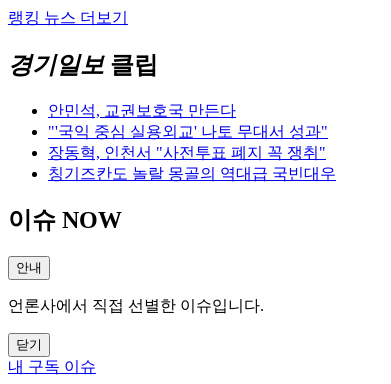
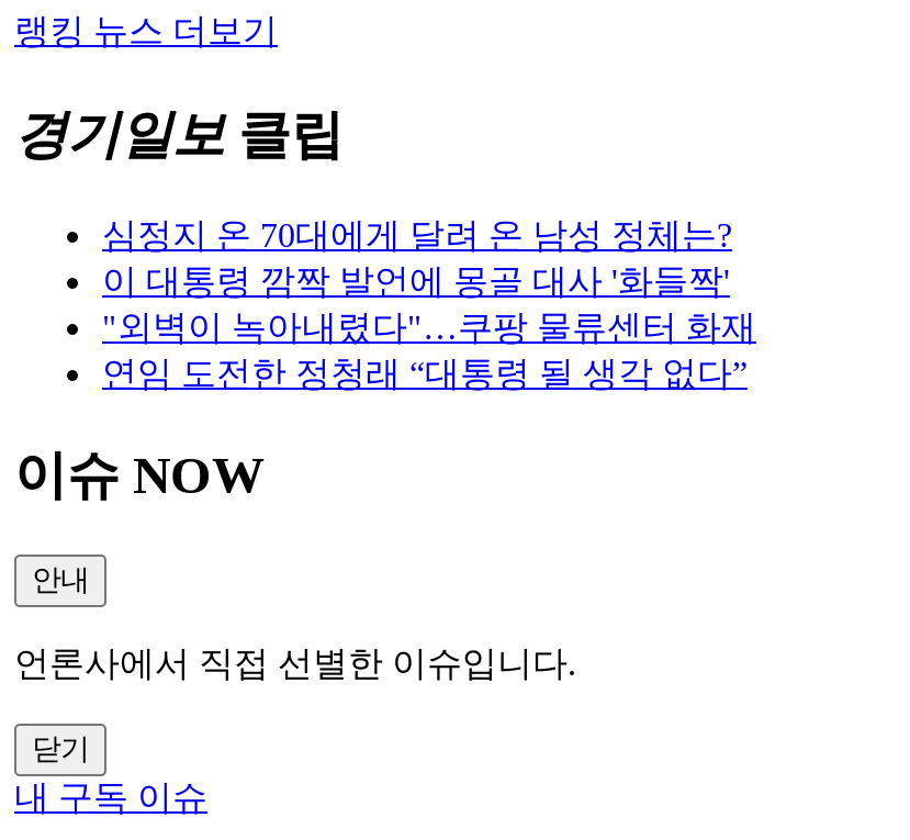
- 안민석, 교권보호국 만든다
- "'국익 중심 실용외교' 나토 무대서 성과"
- 장동혁, 인천서 "사전투표 폐지 꼭 쟁취"
- 칭기즈칸도 놀랄 몽골의 역대급 국빈대우
+ 심정지 온 70대에게 달려 온 남성 정체는?
+ 이 대통령 깜짝 발언에 몽골 대사 '화들짝'
+ "외벽이 녹아내렸다"…쿠팡 물류센터 화재
+ 연임 도전한 정청래 “대통령 될 생각 없다”
